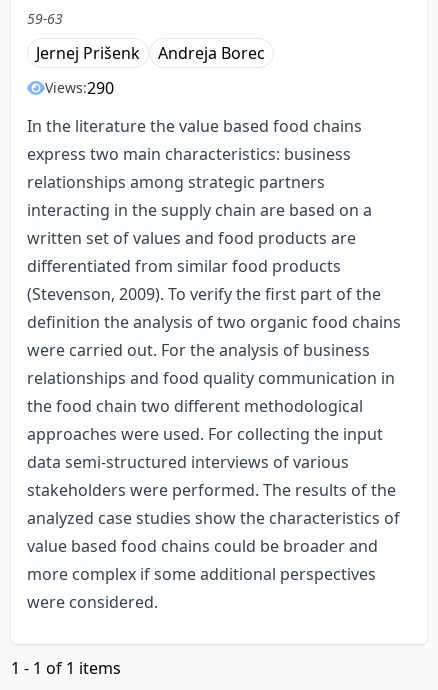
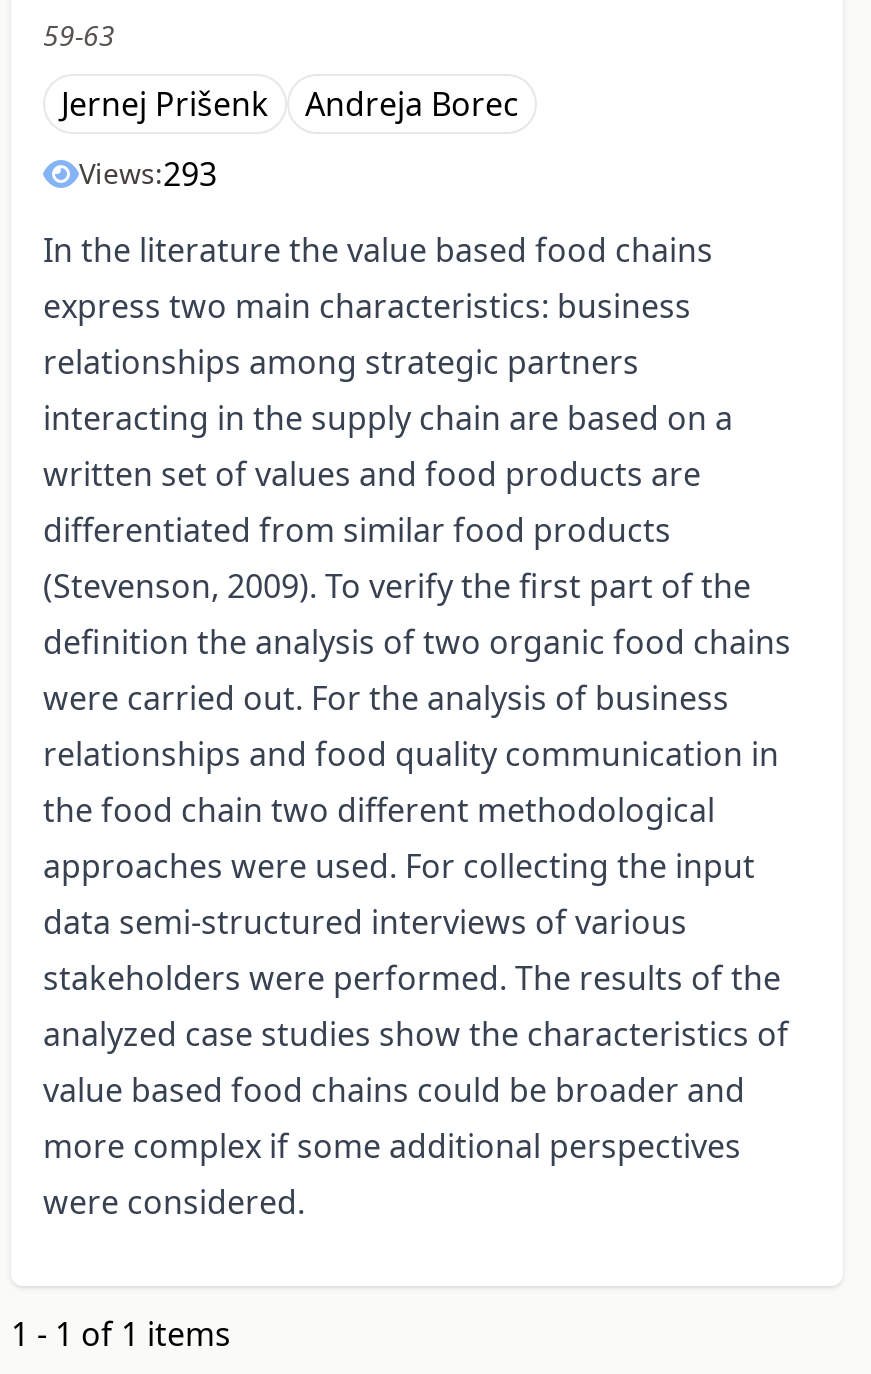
- Views:290
+ Views:293
